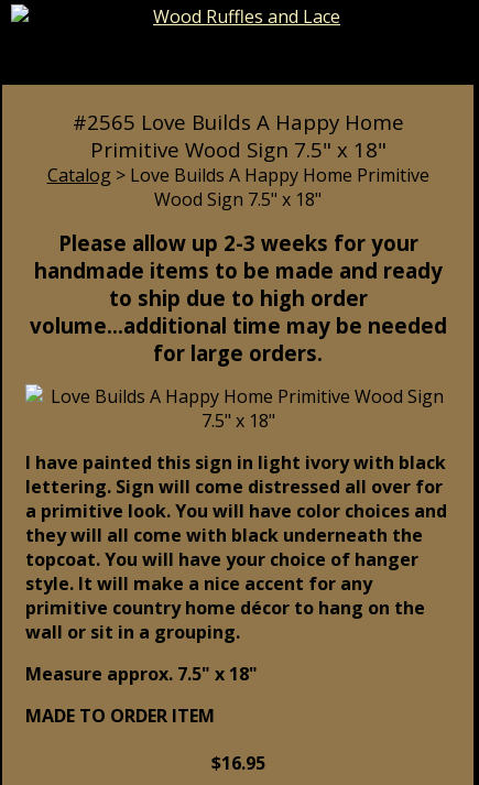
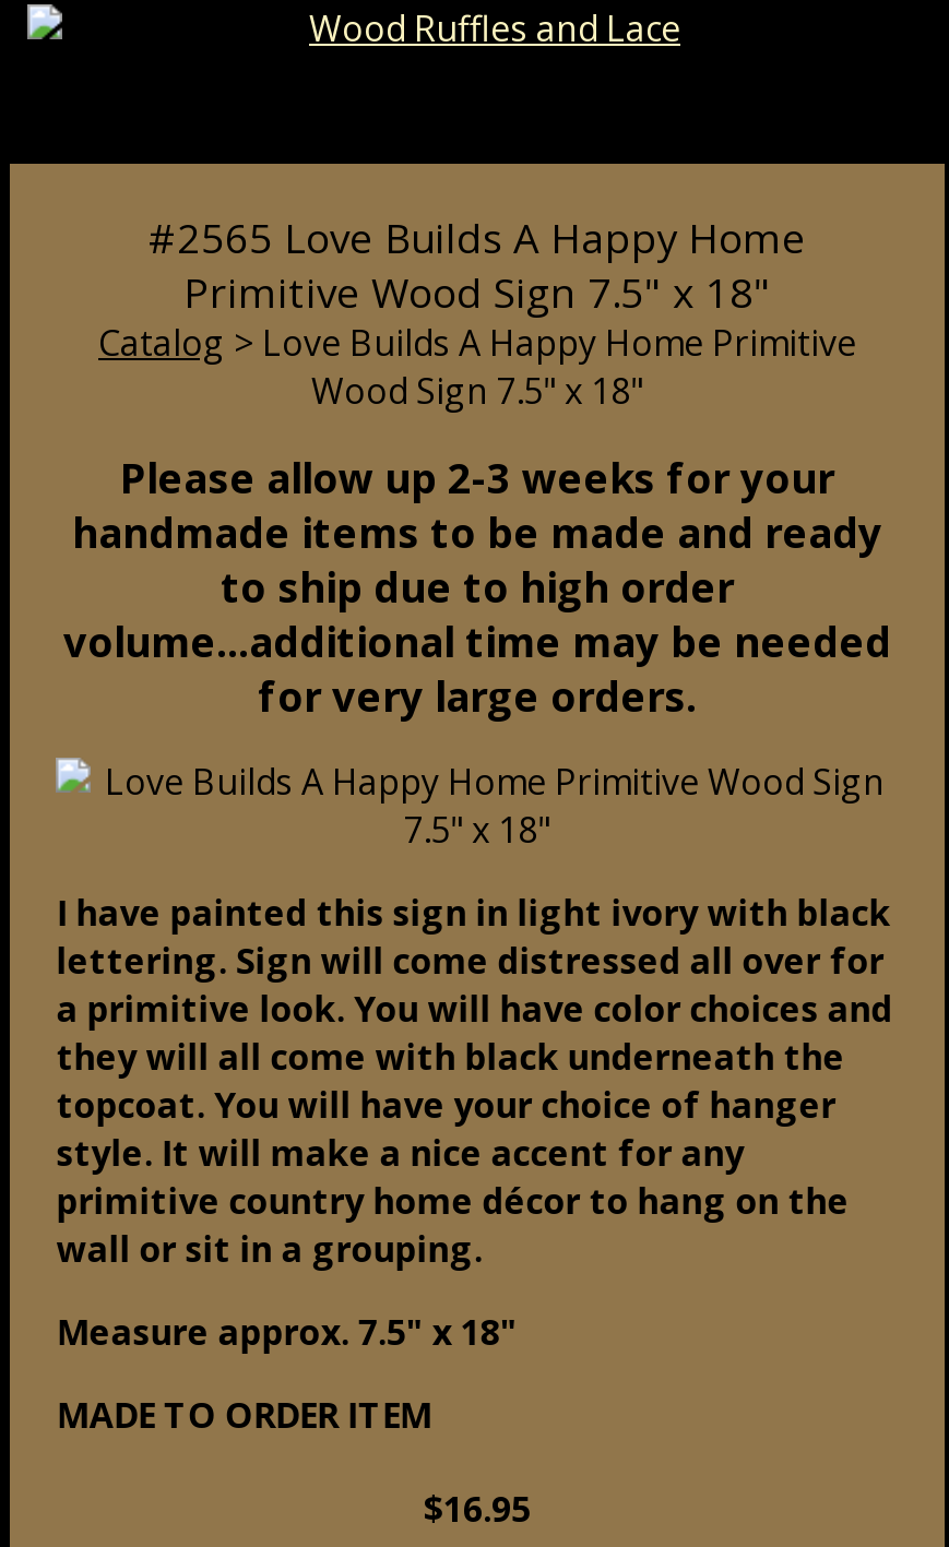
- for large orders.
+ for very large orders.
